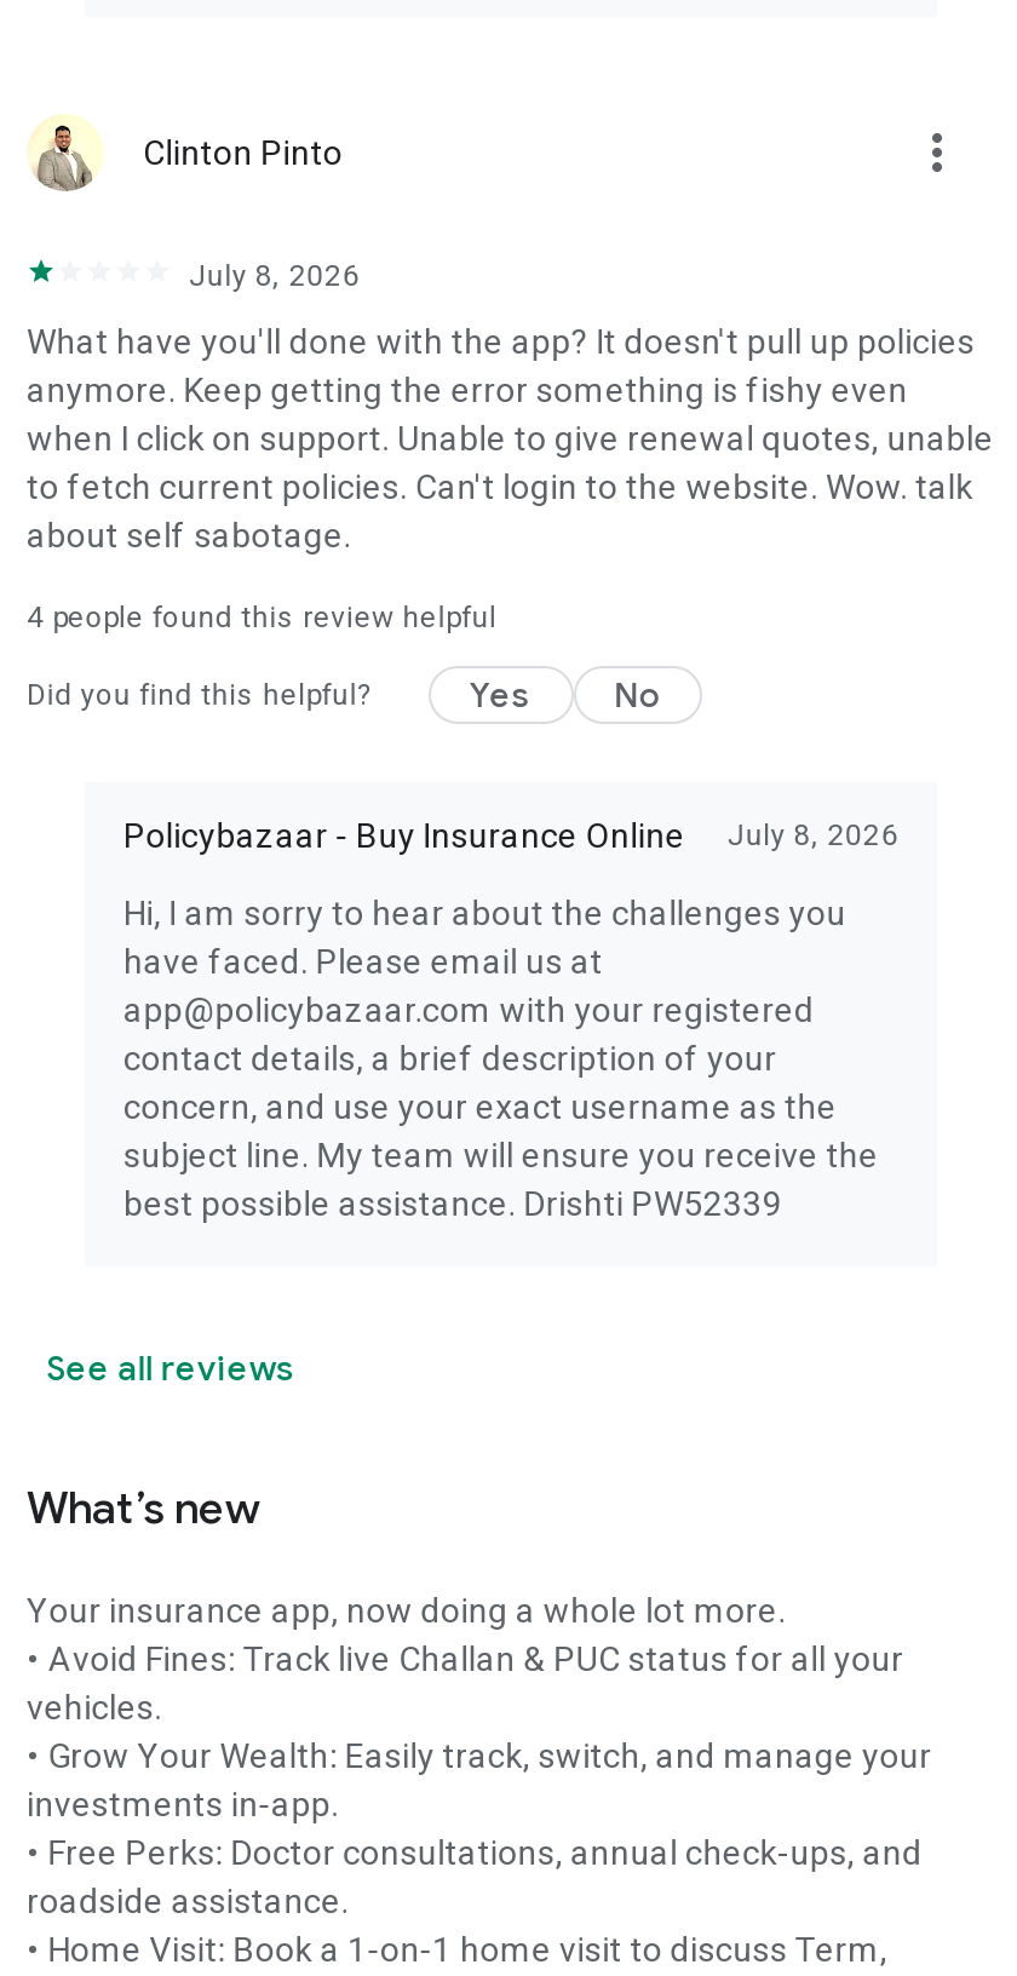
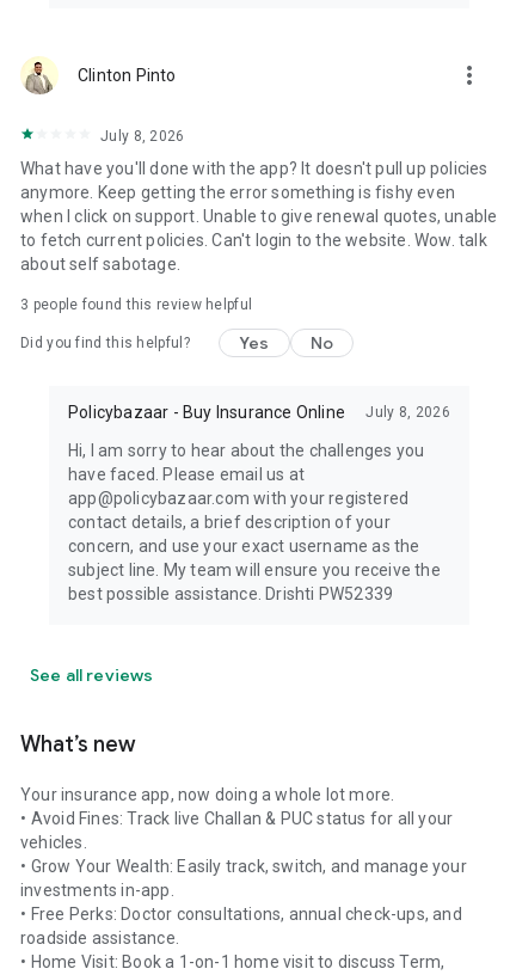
- 4 people found this review helpful
+ 3 people found this review helpful
